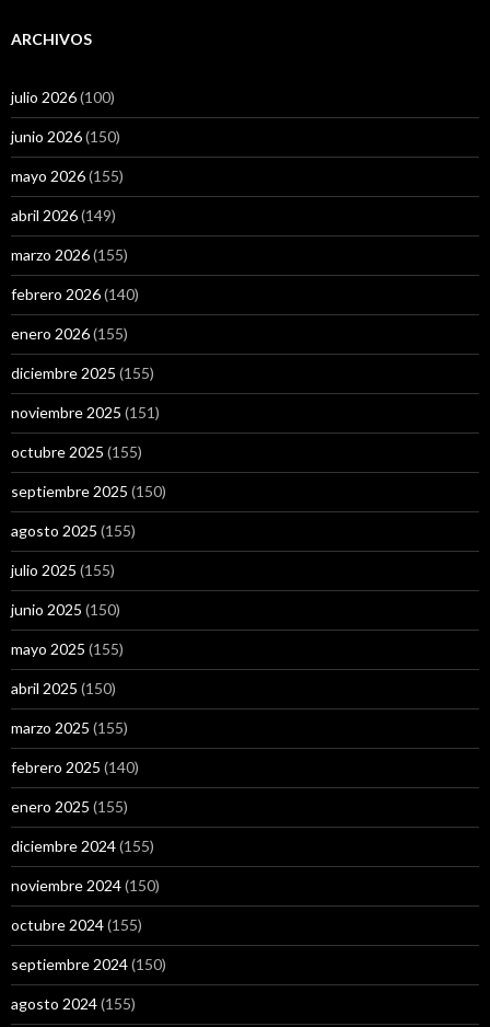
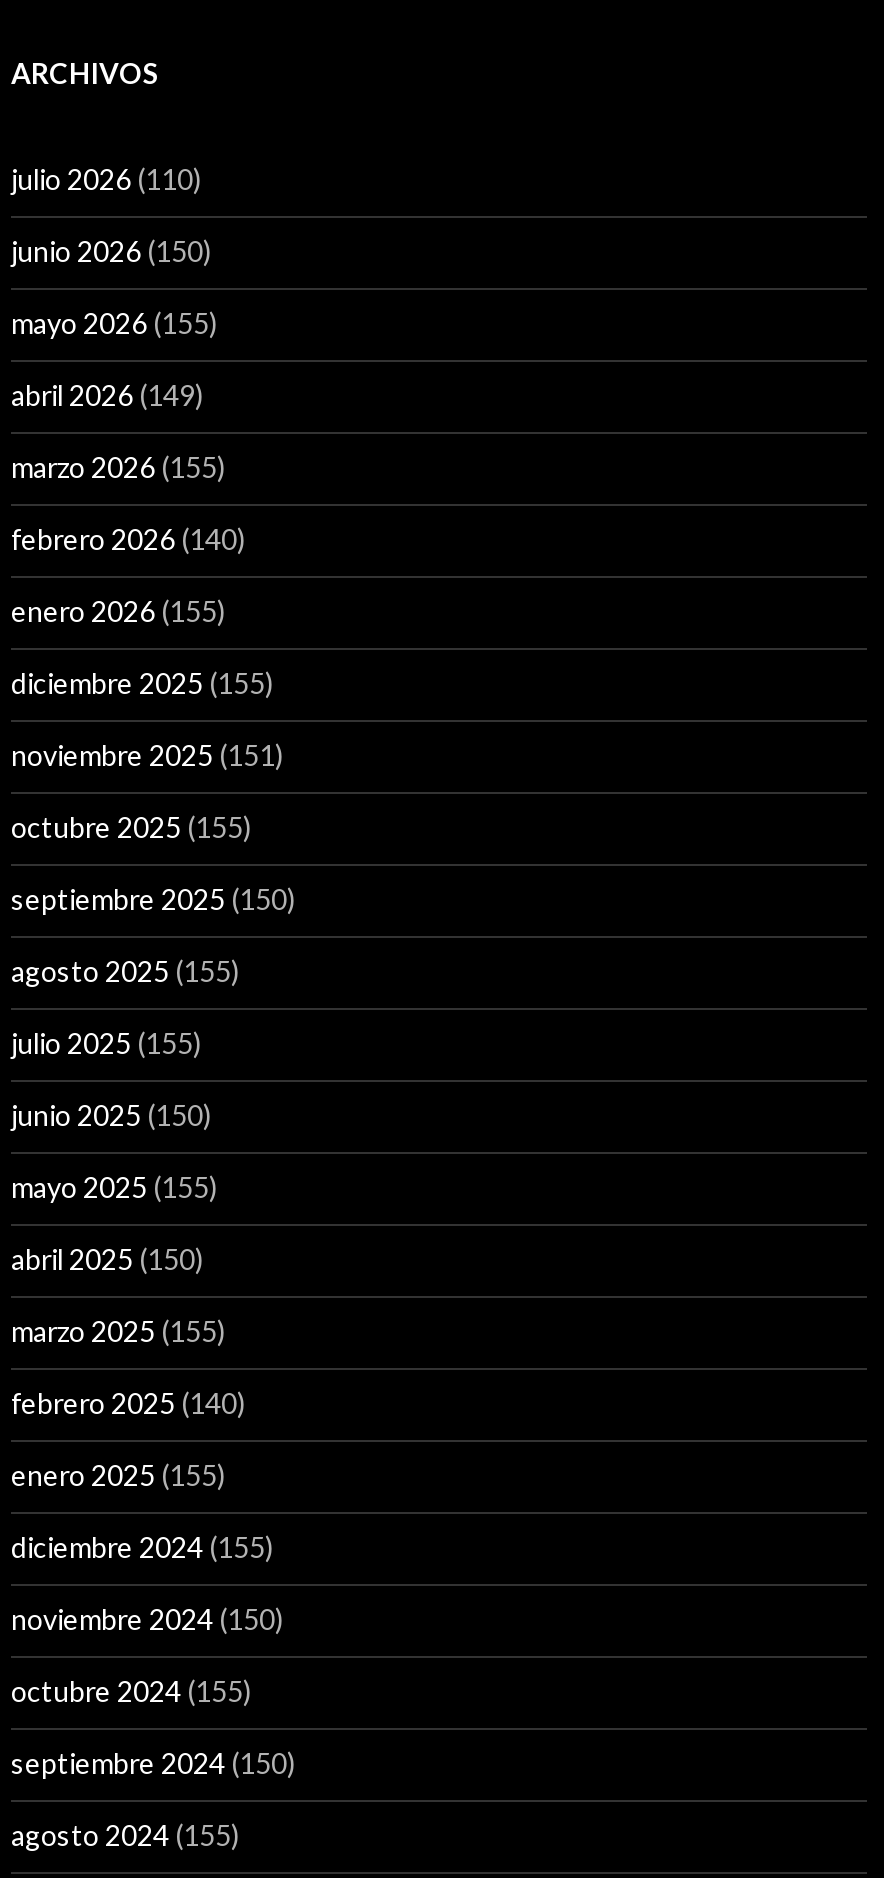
- julio 2026 (100)
+ julio 2026 (110)
